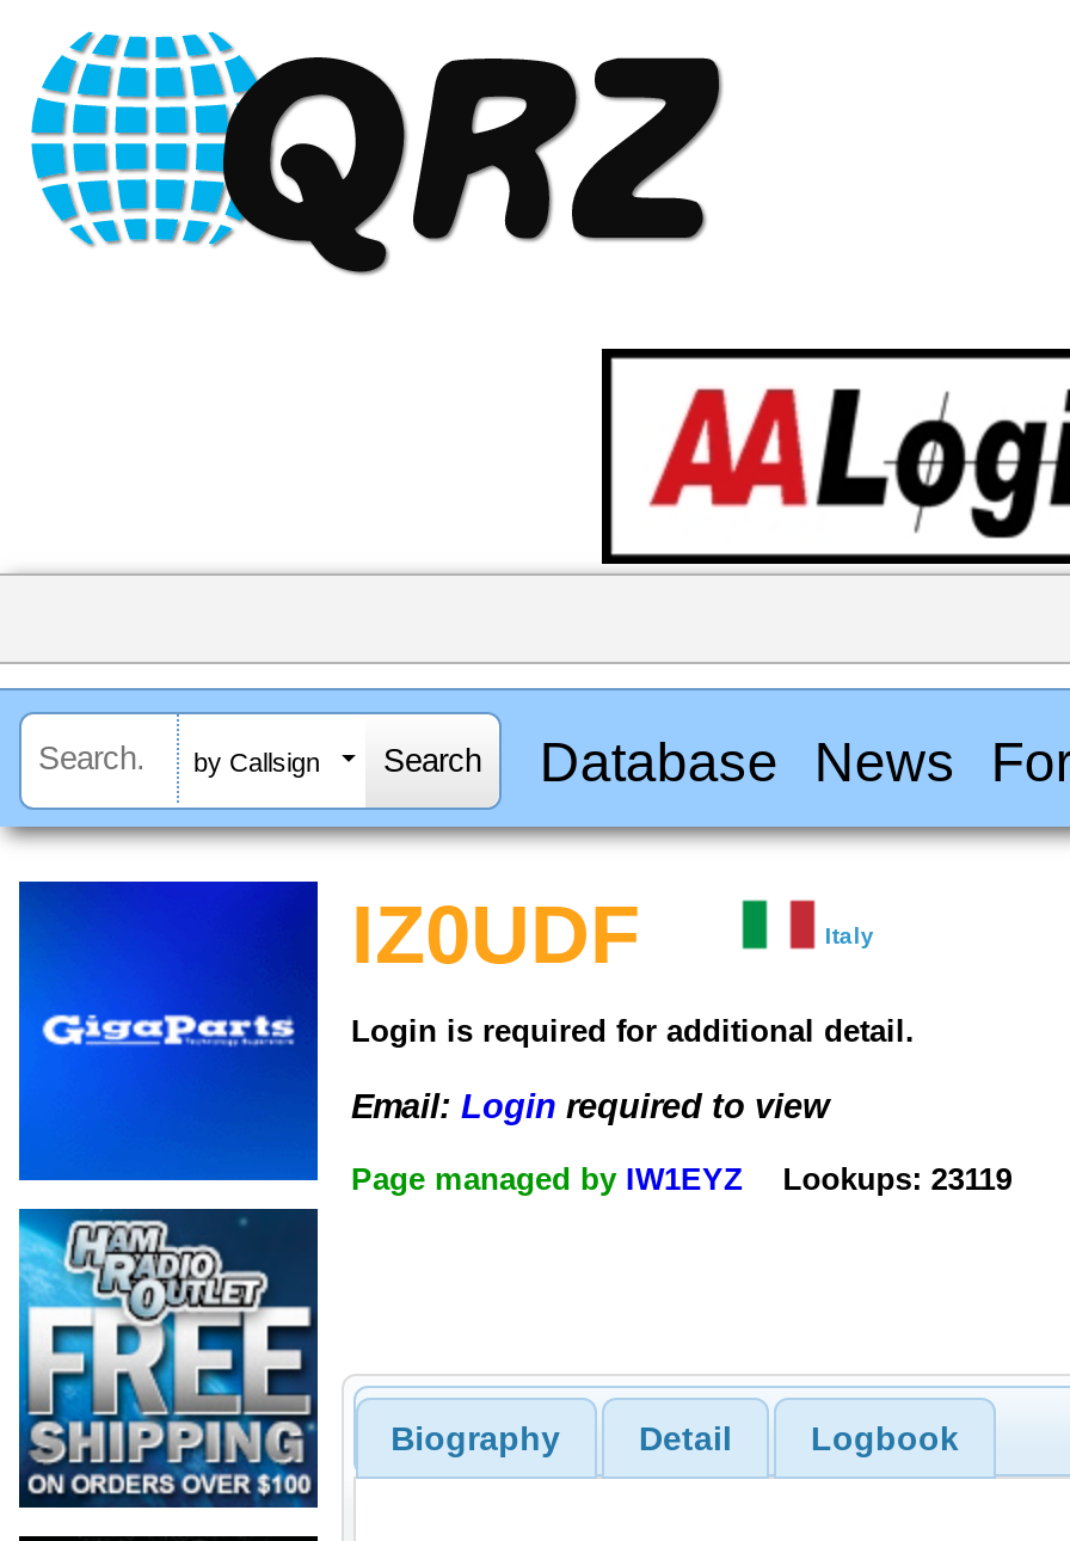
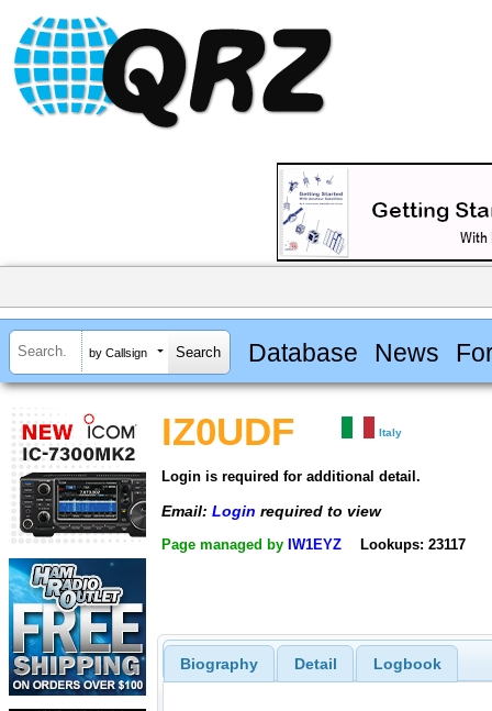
- [image]
+ [image]

- [image]
- Page managed by IW1EYZ Lookups: 23119
+ [image]
+ Page managed by IW1EYZ Lookups: 23117
